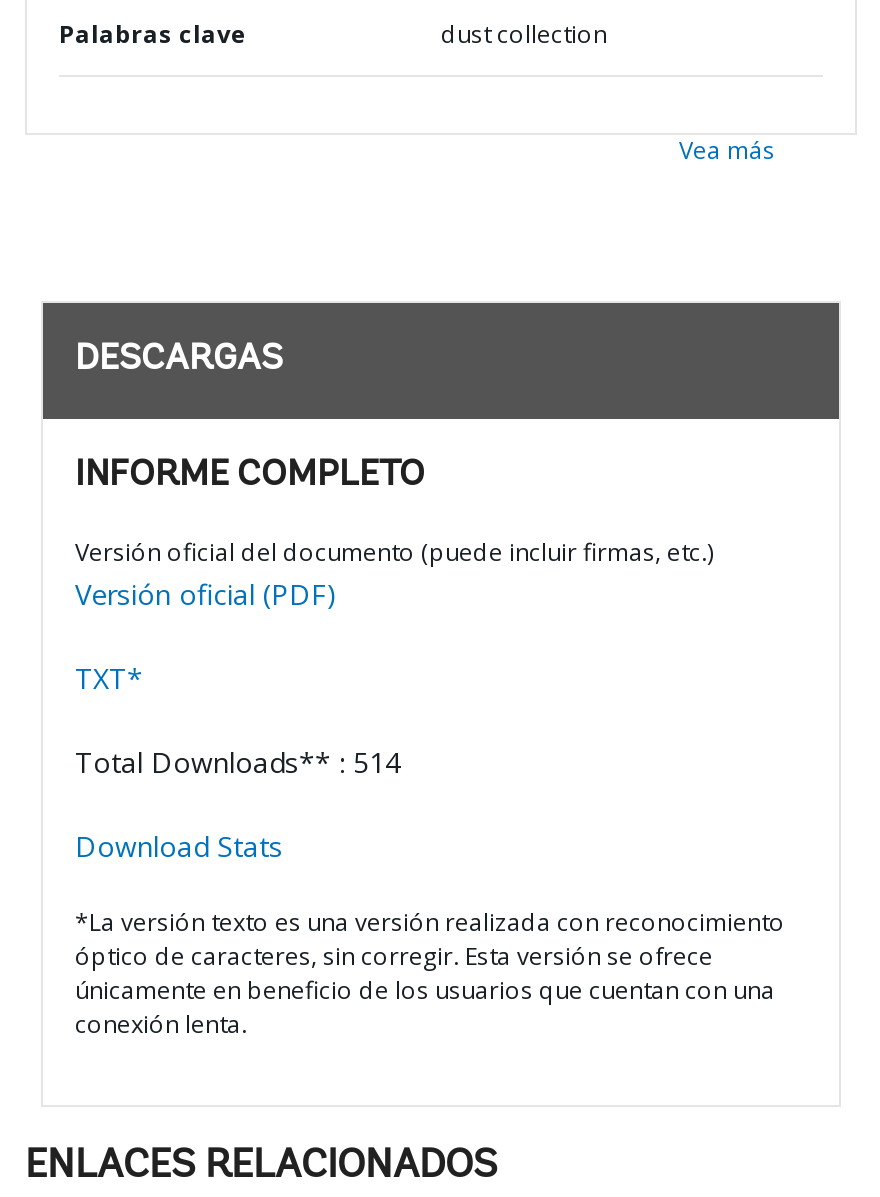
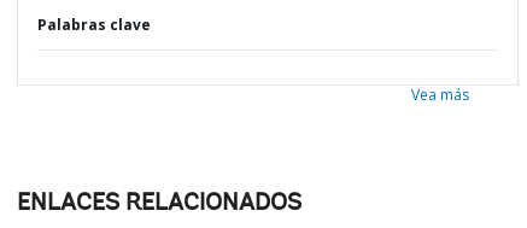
- dust collection

- DESCARGAS
- INFORME COMPLETO
- Versión oficial del documento (puede incluir firmas, etc.)
- Versión oficial (PDF)
- TXT*
- Total Downloads** : 514
- Download Stats
- *La versión texto es una versión realizada con reconocimiento
- óptico de caracteres, sin corregir. Esta versión se ofrece
- únicamente en beneficio de los usuarios que cuentan con una
- conexión lenta.
